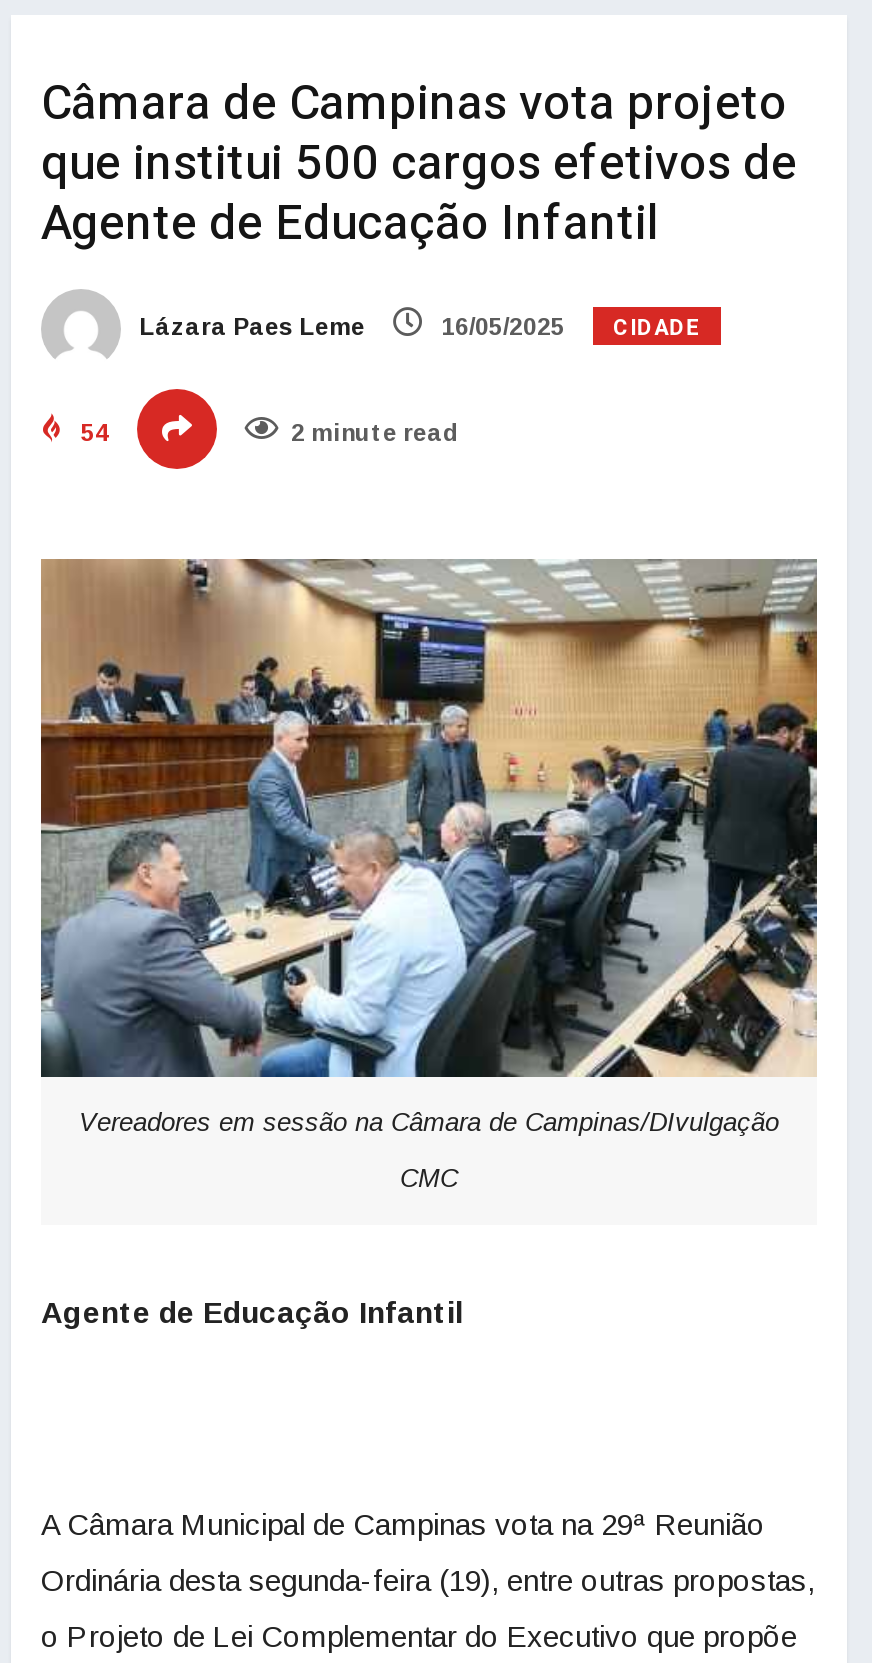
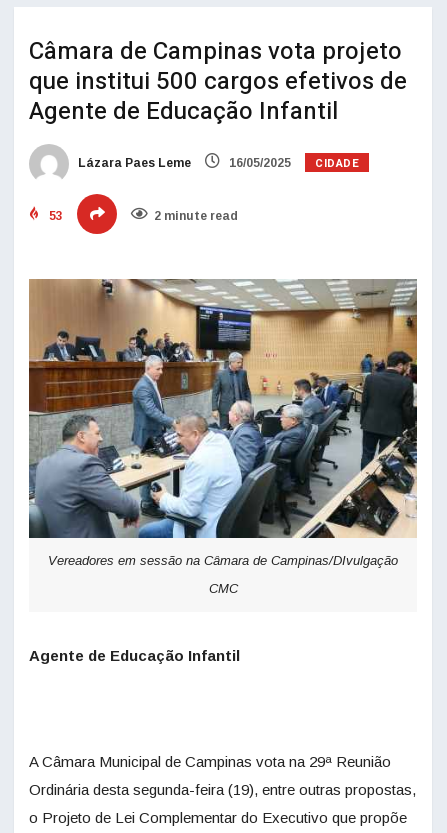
- 54
+ 53
